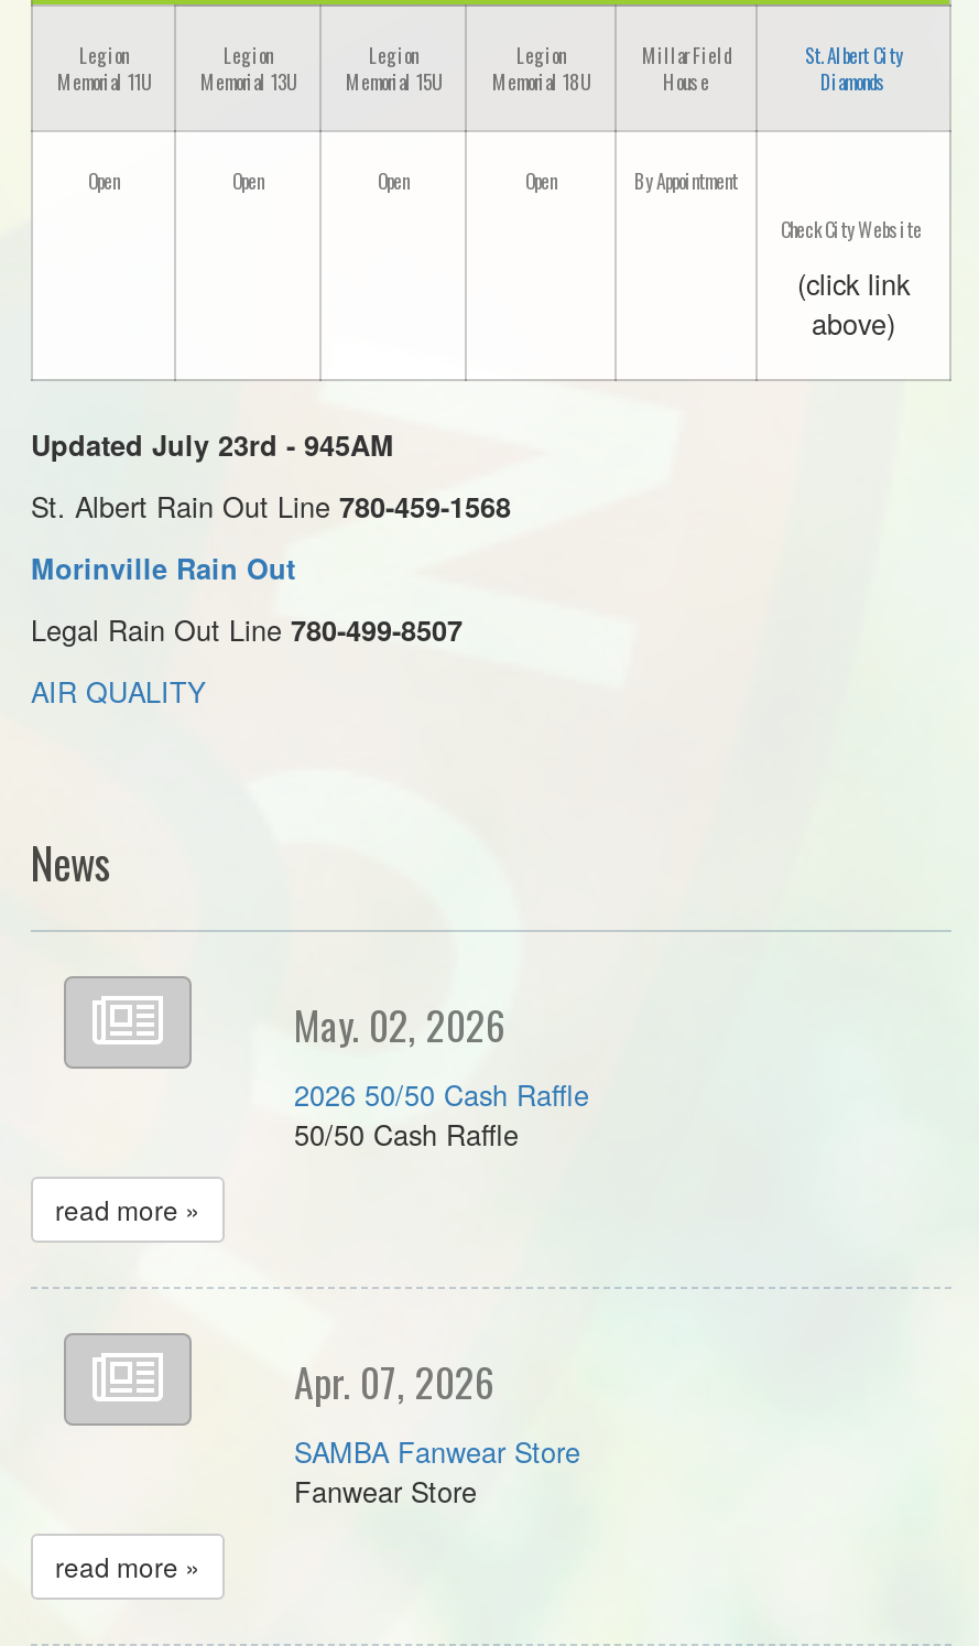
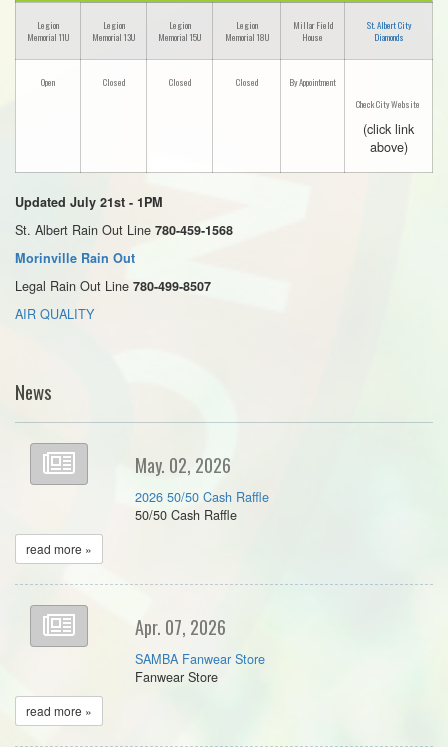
- Open
- Open
- Open
+ Closed
+ Closed
+ Closed

- Updated July 23rd - 945AM
+ Updated July 21st - 1PM
